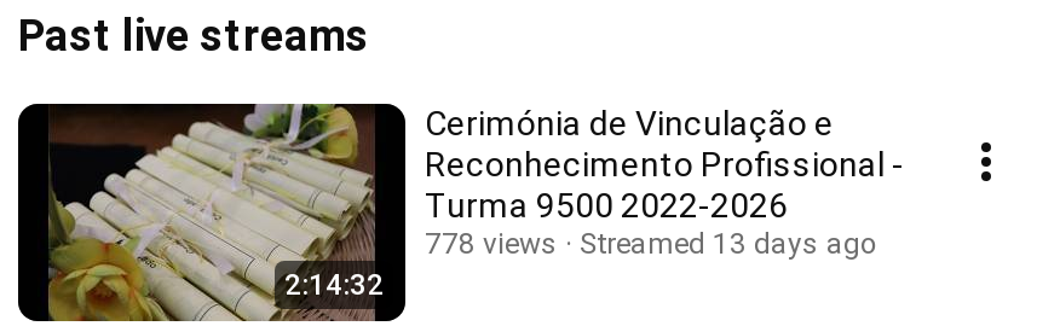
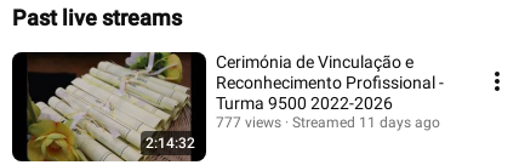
- 778 views
+ 777 views

- Streamed 13 days ago
+ Streamed 11 days ago
